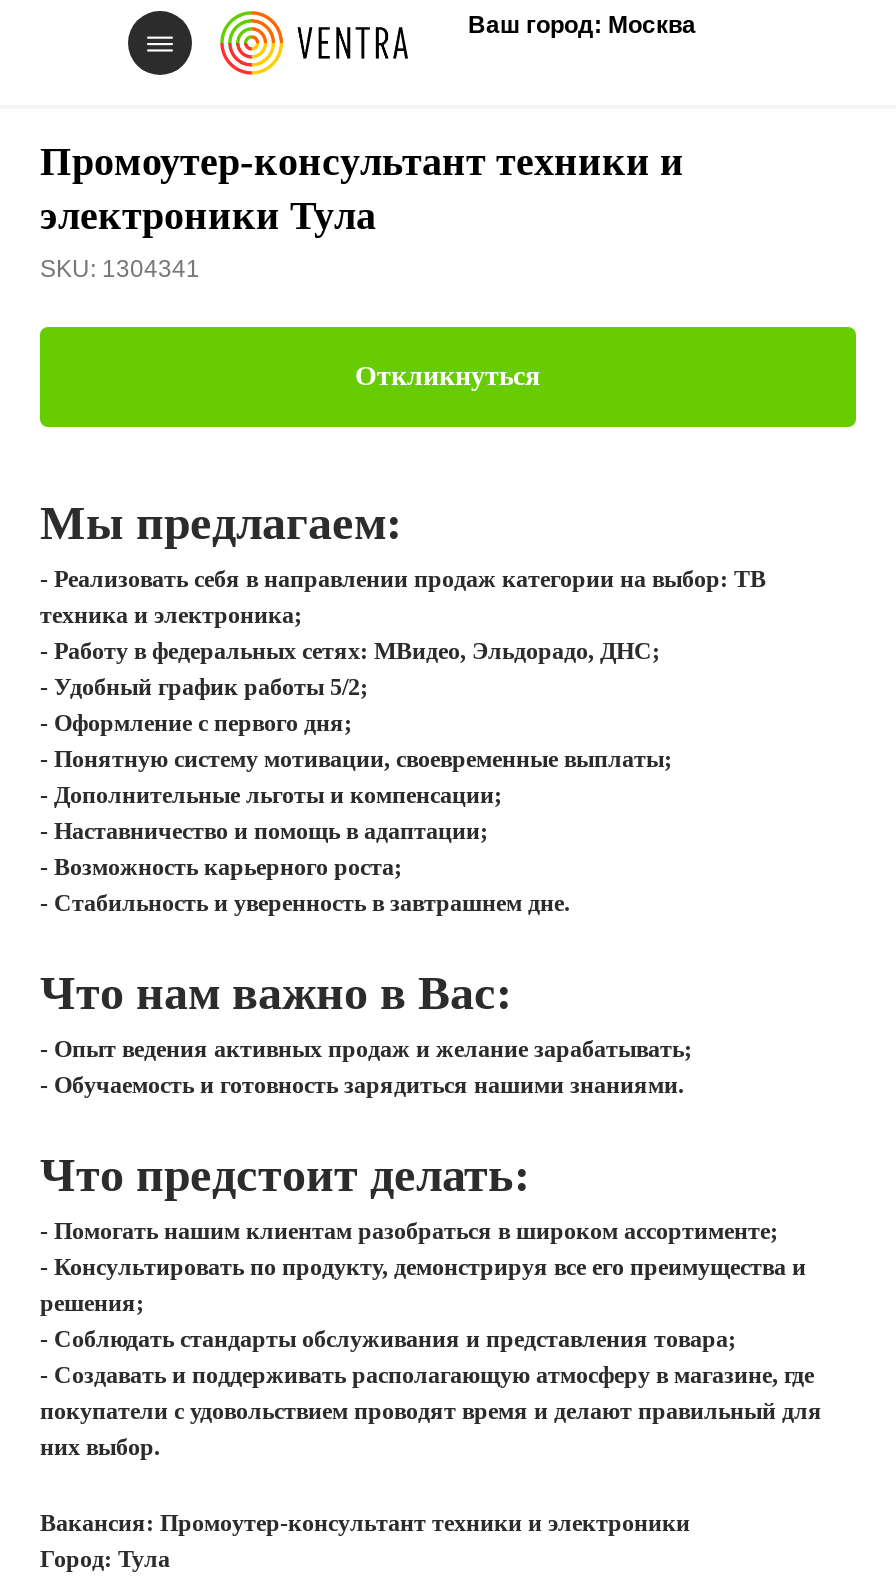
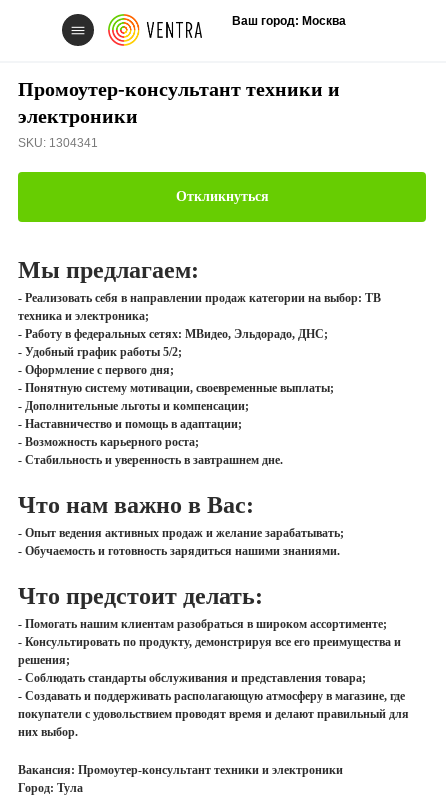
- электроники Тула
+ электроники
